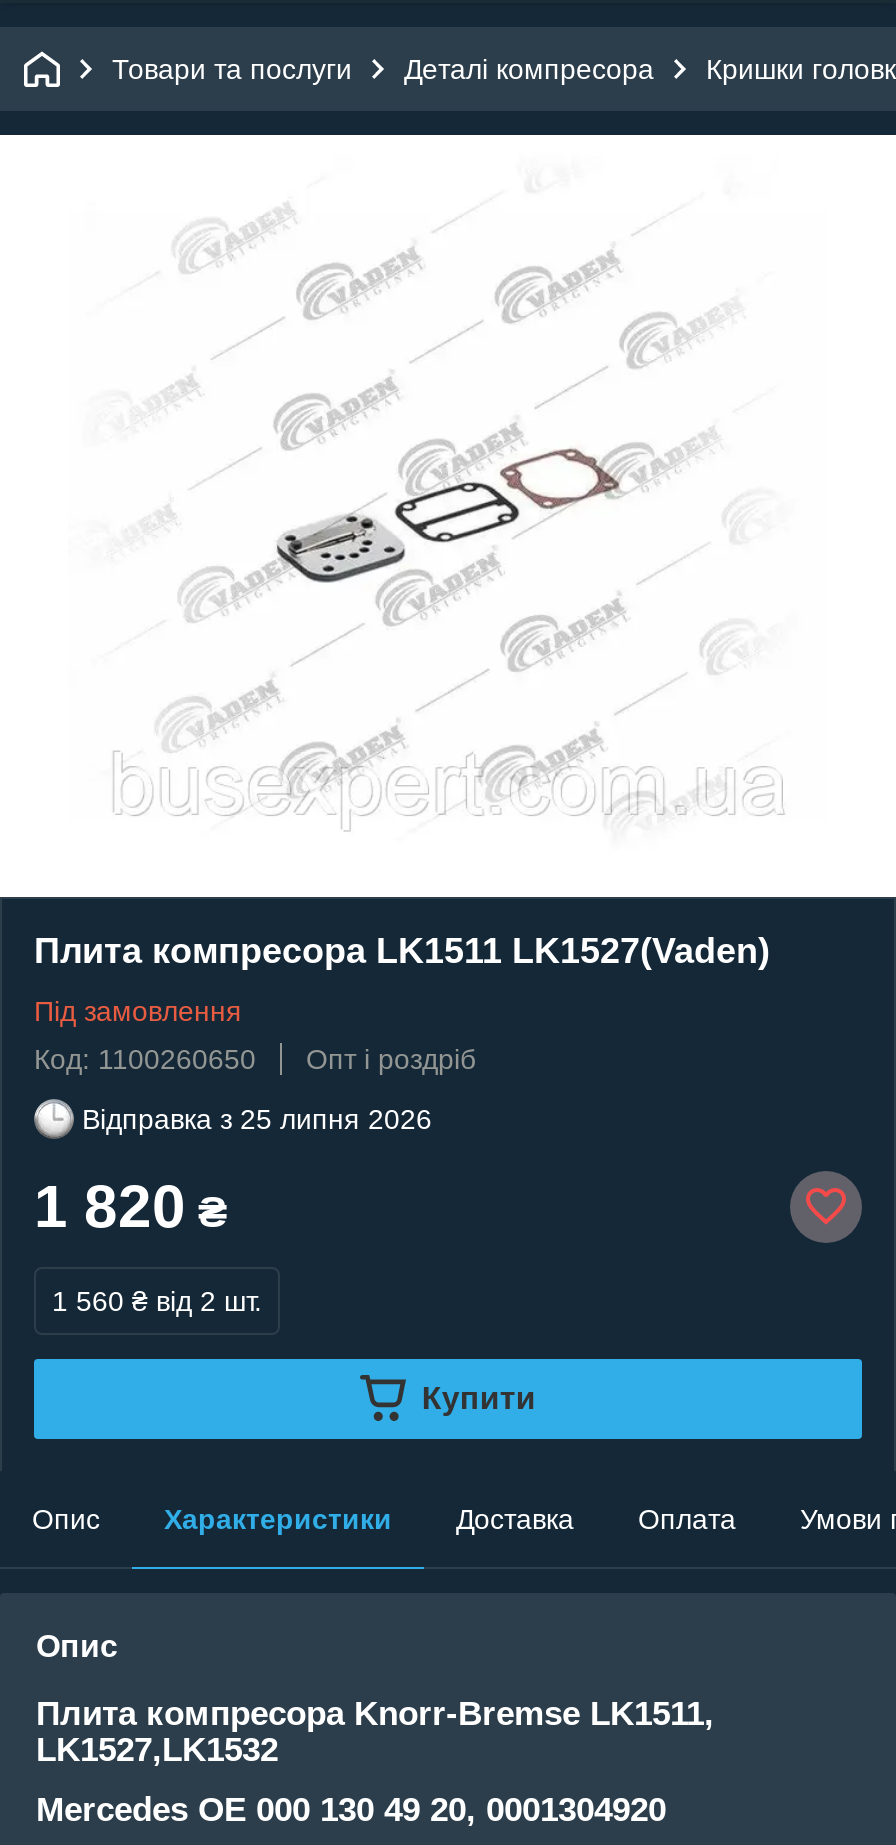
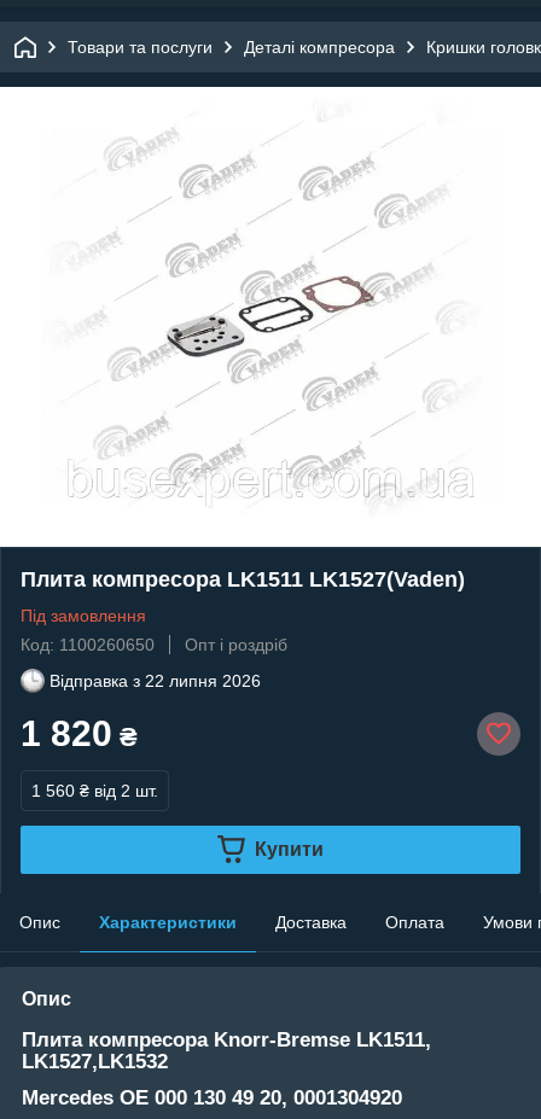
- Відправка з 25 липня 2026
+ Відправка з 22 липня 2026
